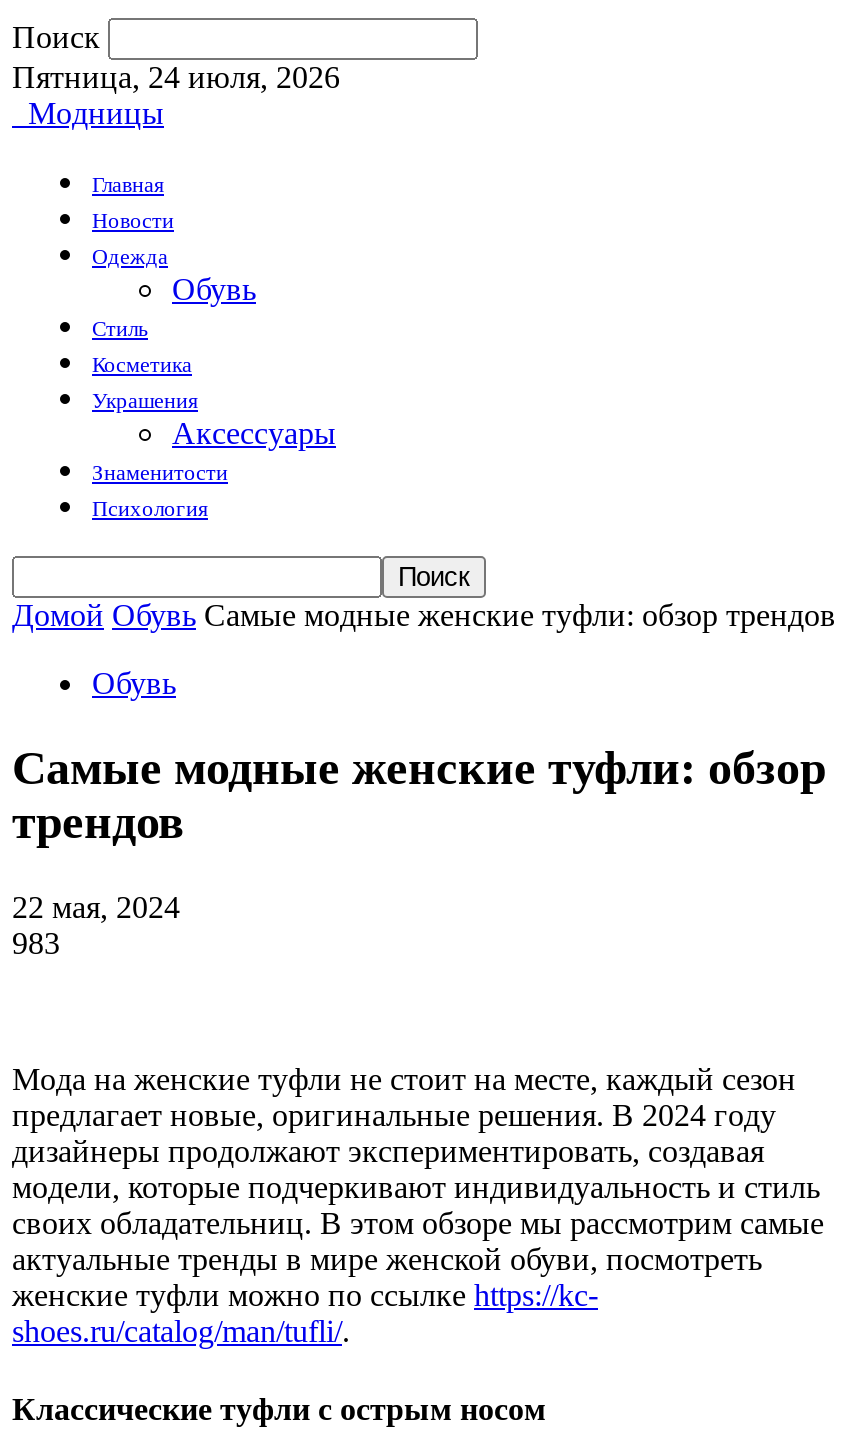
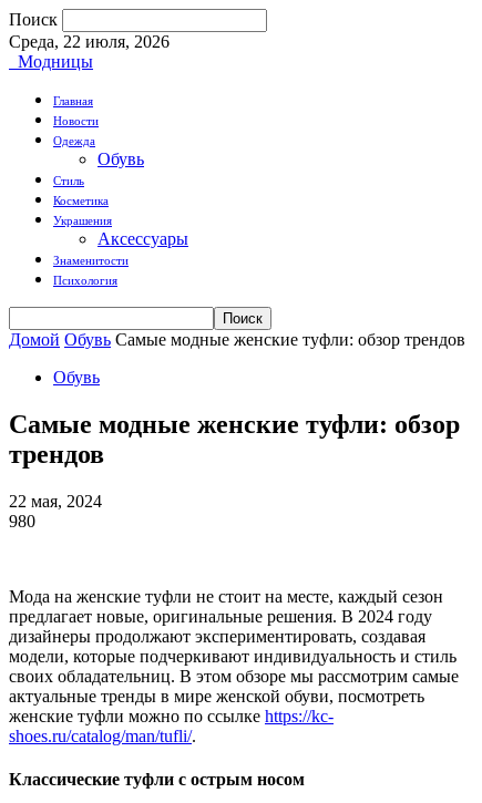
- Пятница, 24 июля, 2026
+ Среда, 22 июля, 2026

- 983
+ 980
